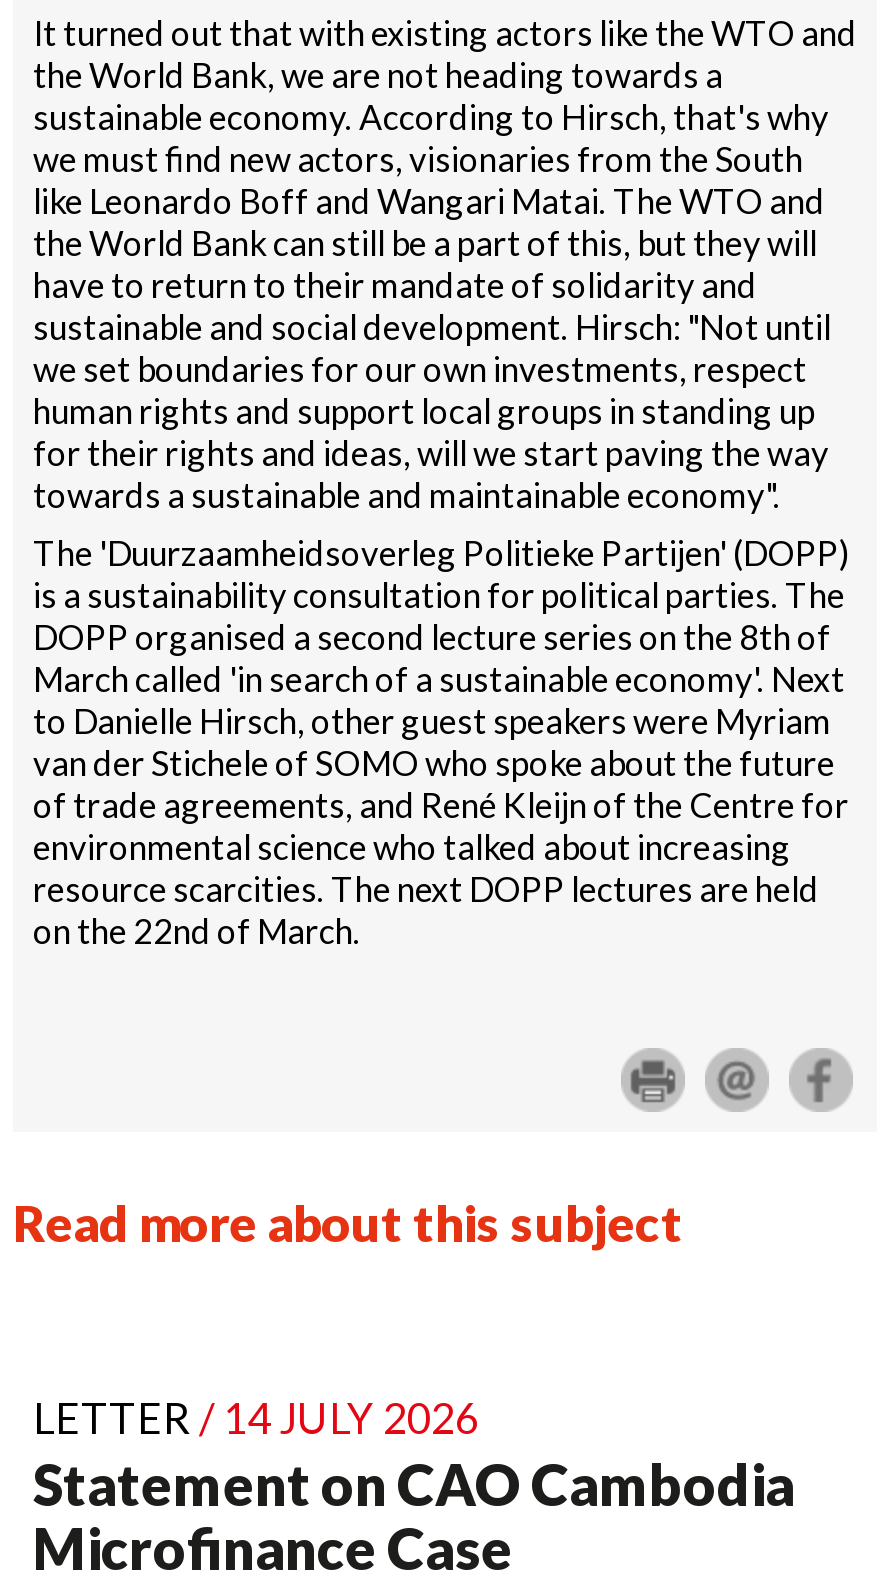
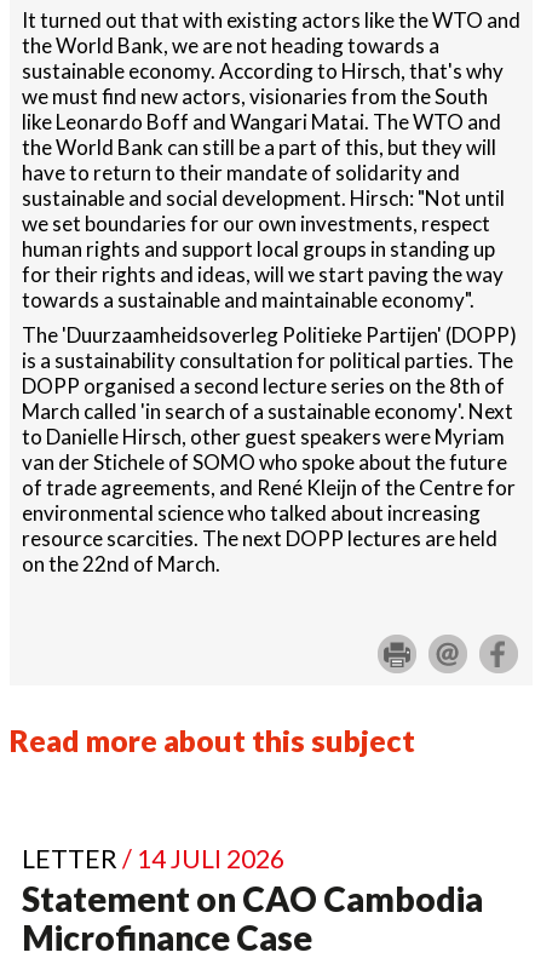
- LETTER / 14 JULY 2026
+ LETTER / 14 JULI 2026
